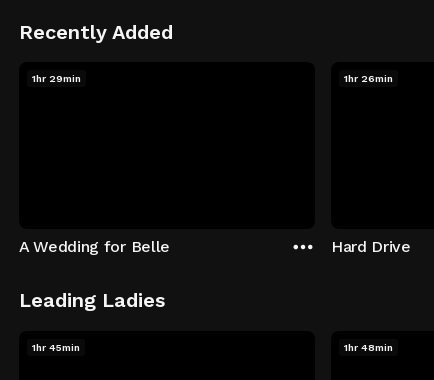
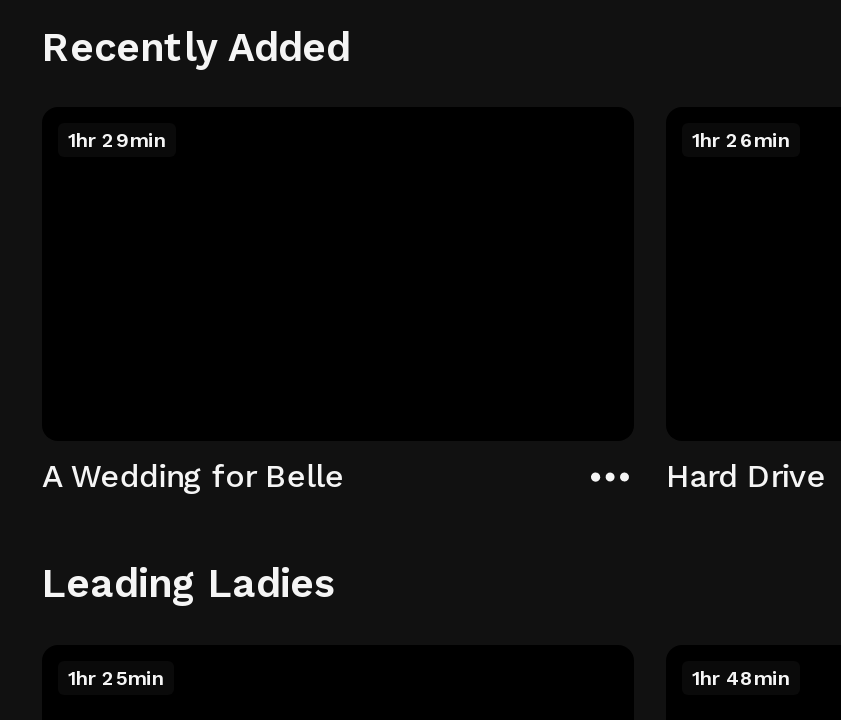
- 1hr 45min
+ 1hr 25min
